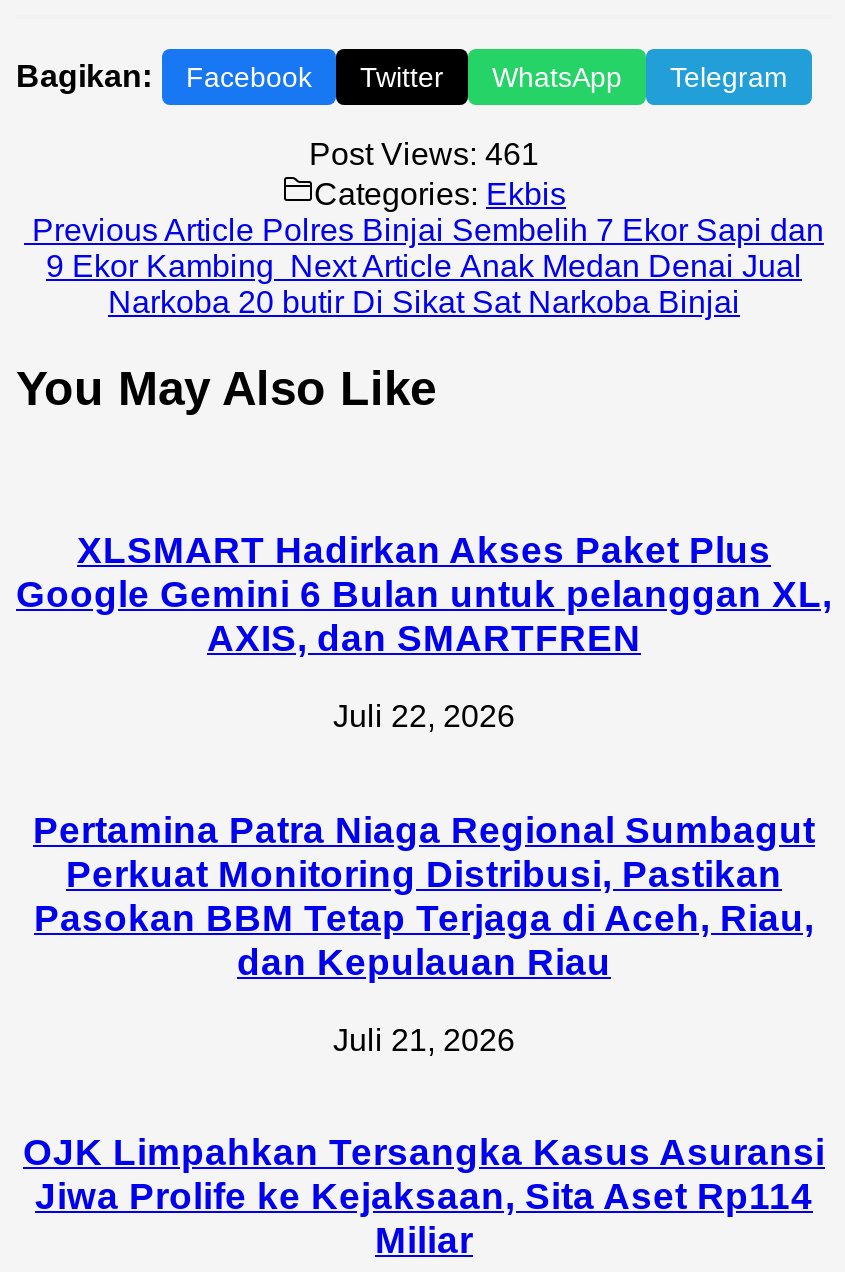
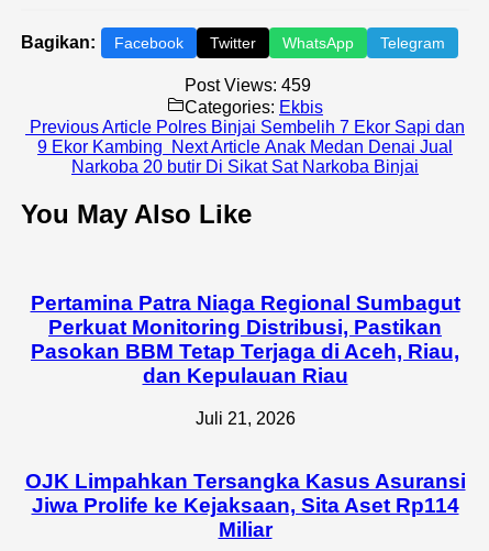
- Post Views: 461
+ Post Views: 459

- XLSMART Hadirkan Akses Paket Plus
- Google Gemini 6 Bulan untuk pelanggan XL,
- AXIS, dan SMARTFREN
- Juli 22, 2026
